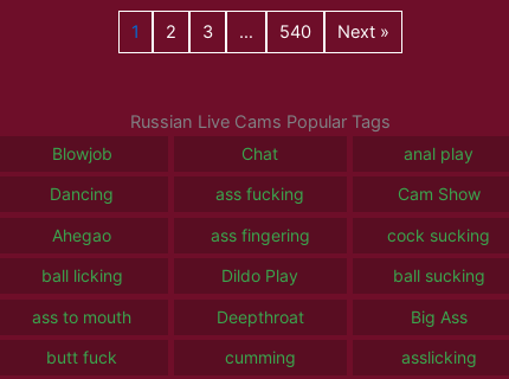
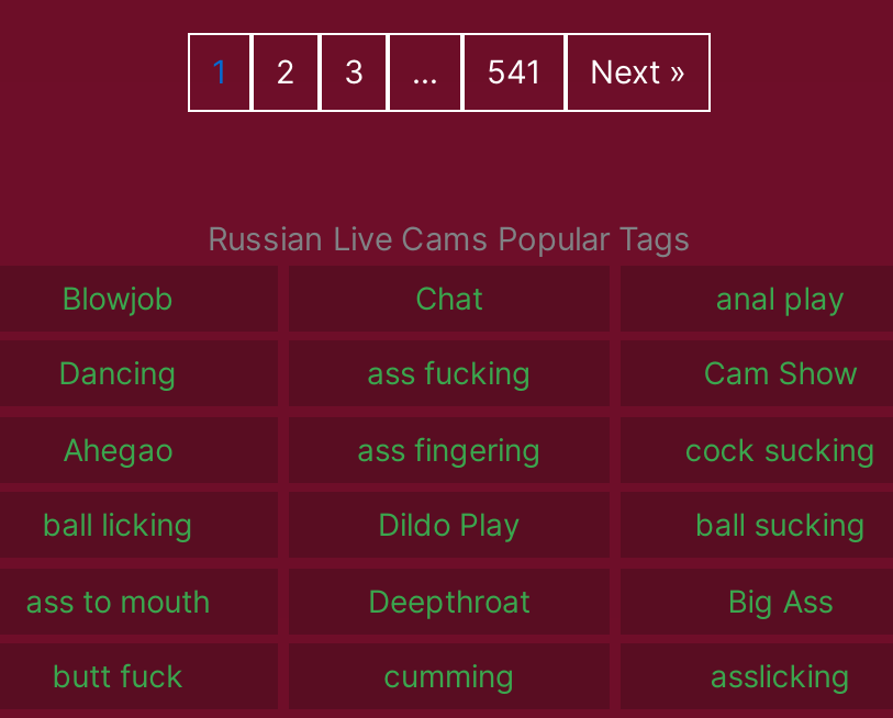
- 540
+ 541
